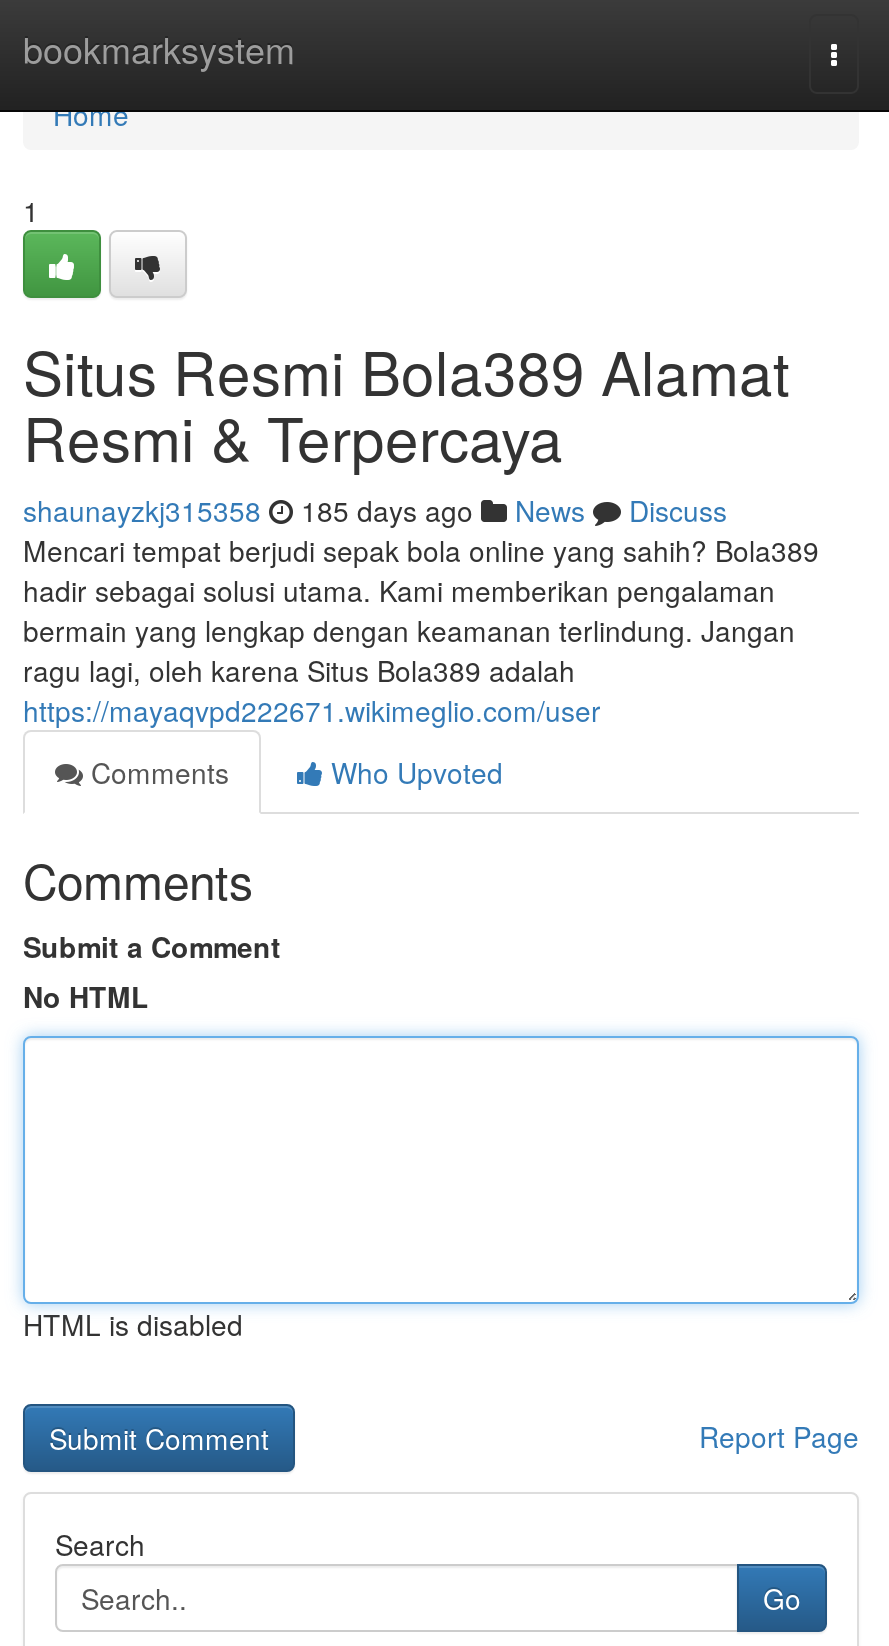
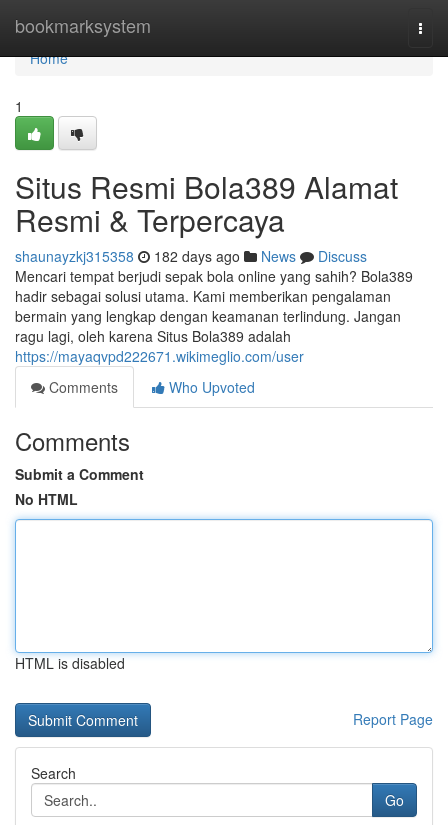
- shaunayzkj315358 185 days ago News Discuss
+ shaunayzkj315358 182 days ago News Discuss
